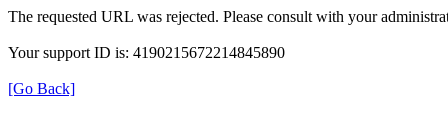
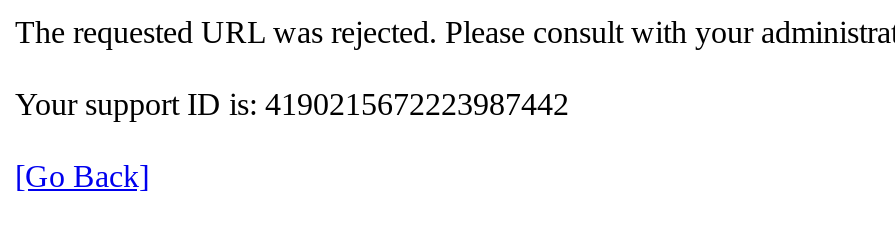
- Your support ID is: 4190215672214845890
+ Your support ID is: 4190215672223987442
